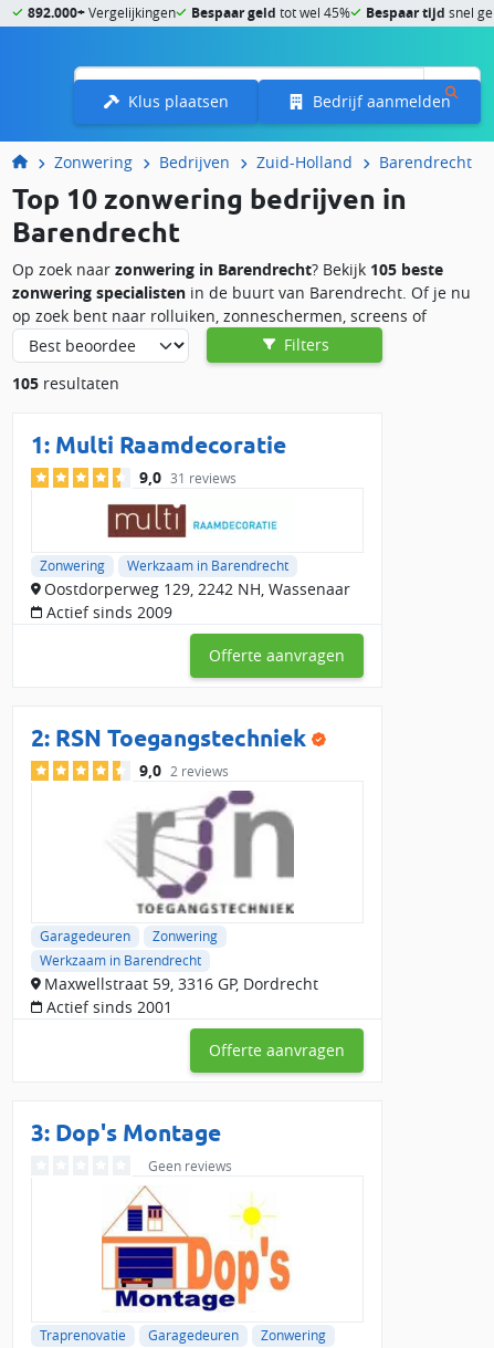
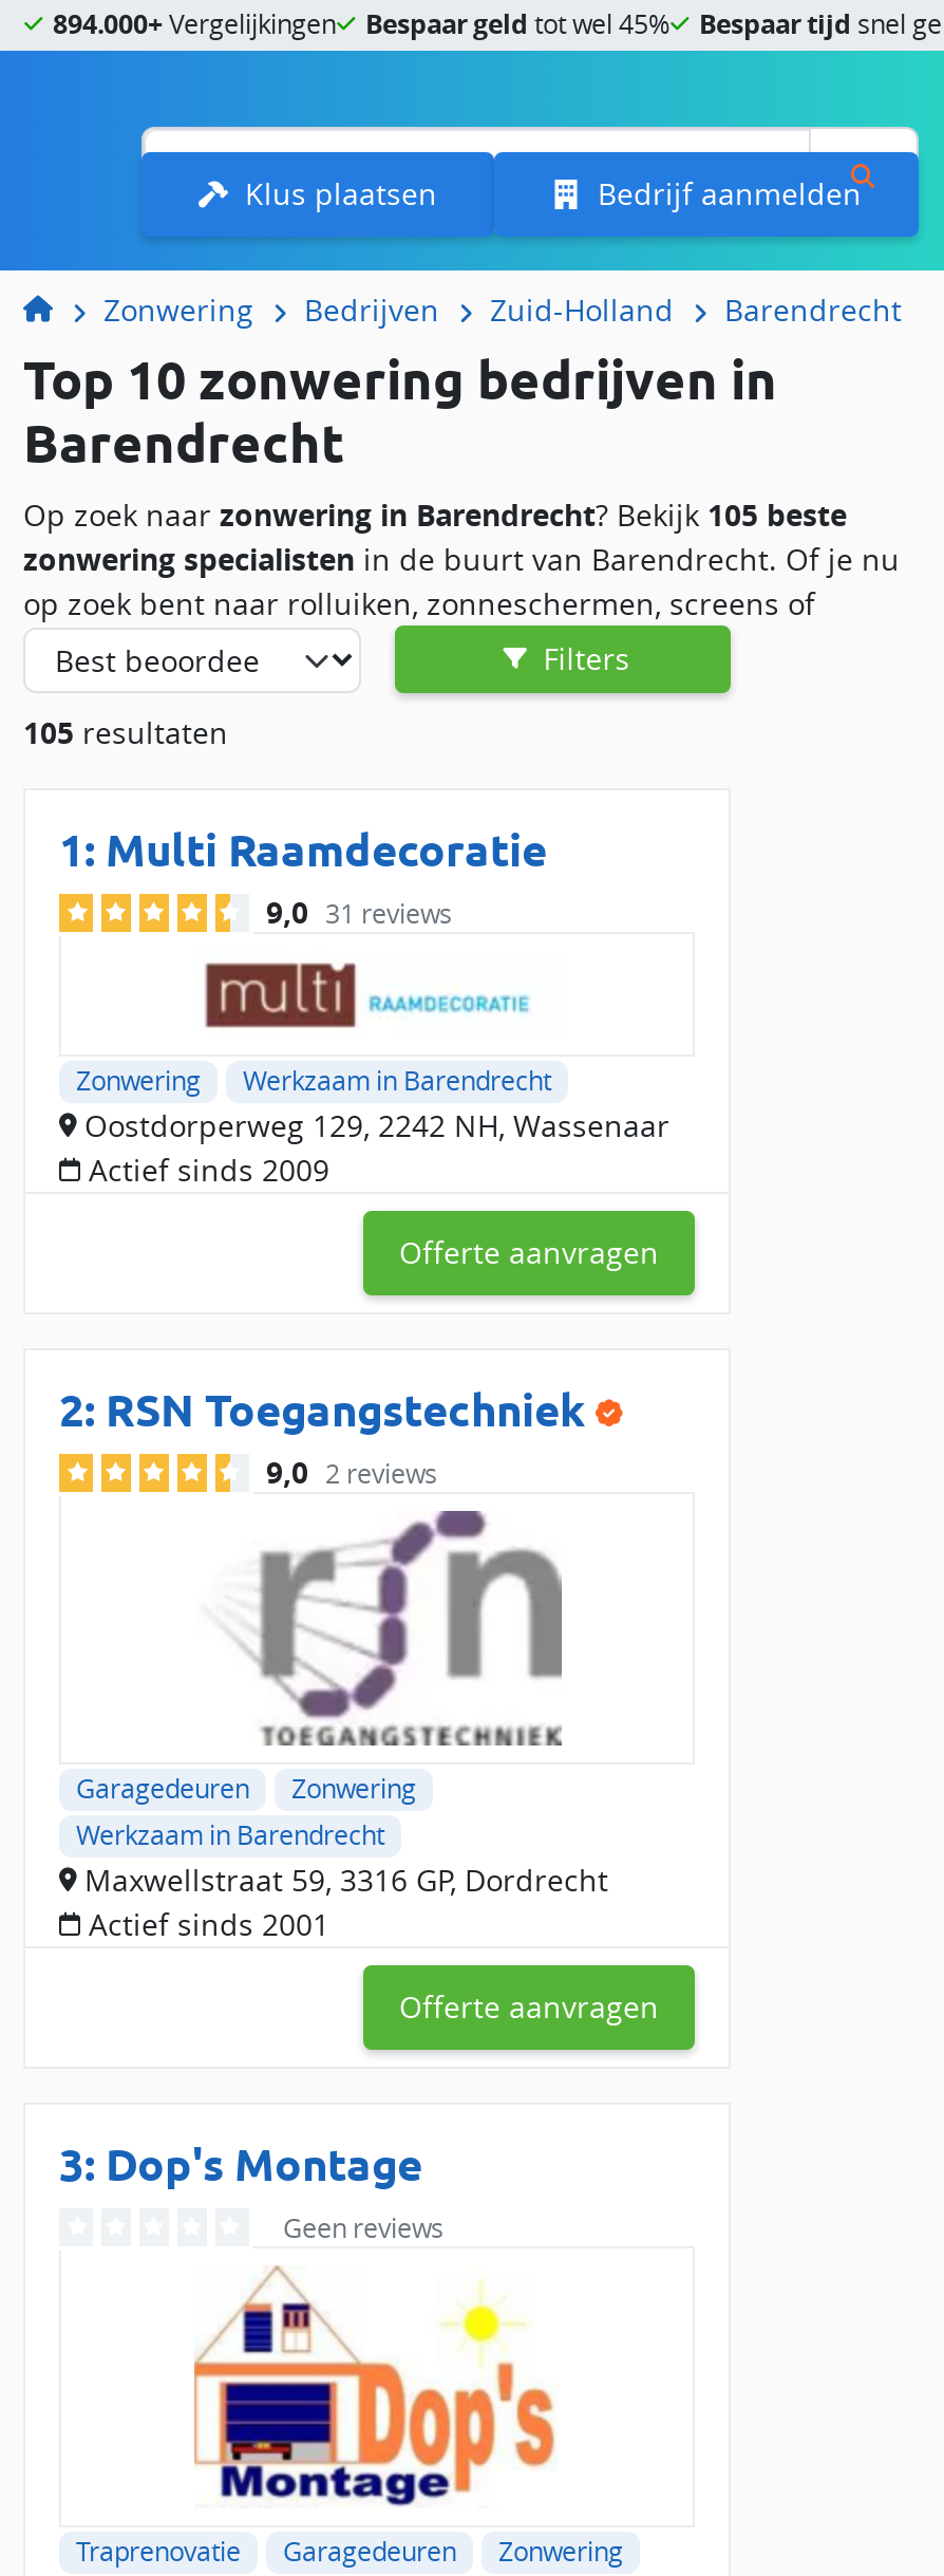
- 892.000+ Vergelijkingen
+ 894.000+ Vergelijkingen
